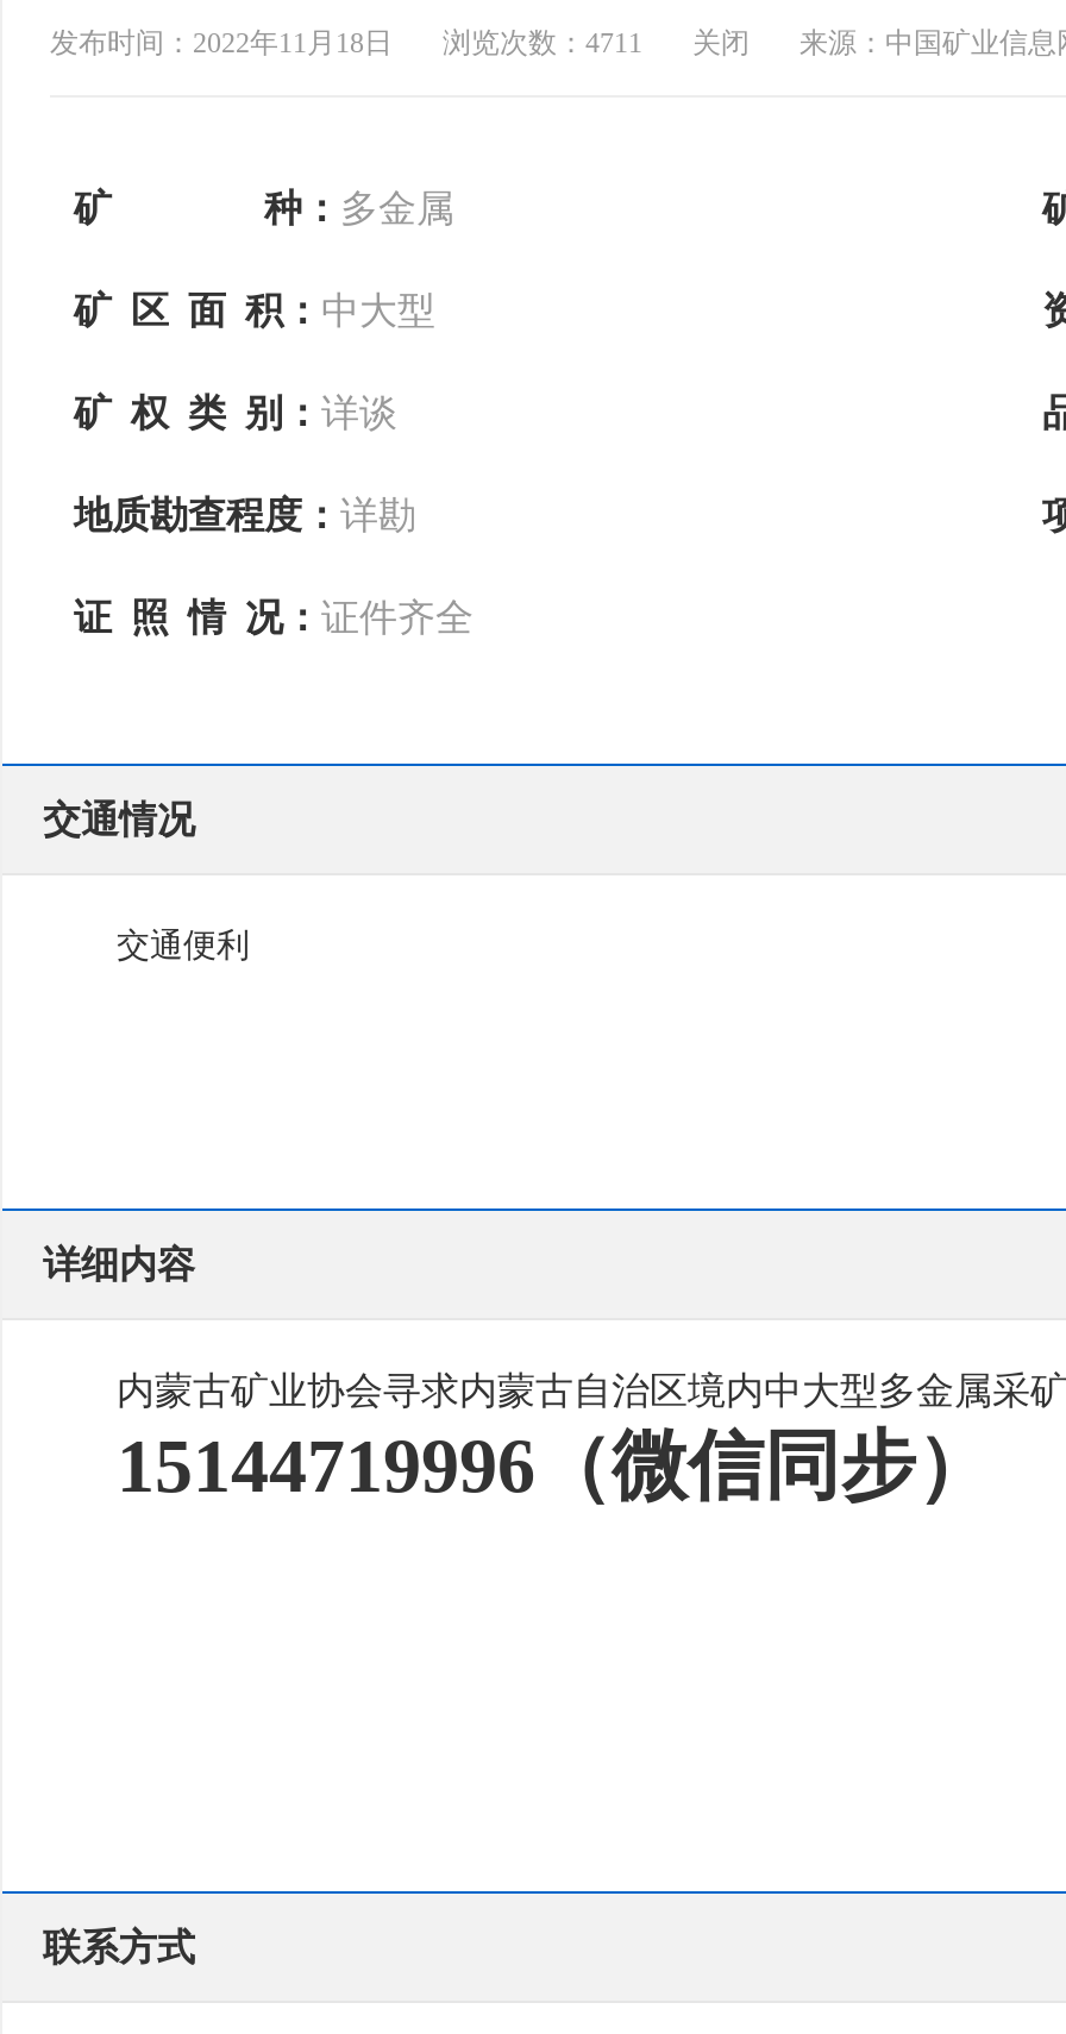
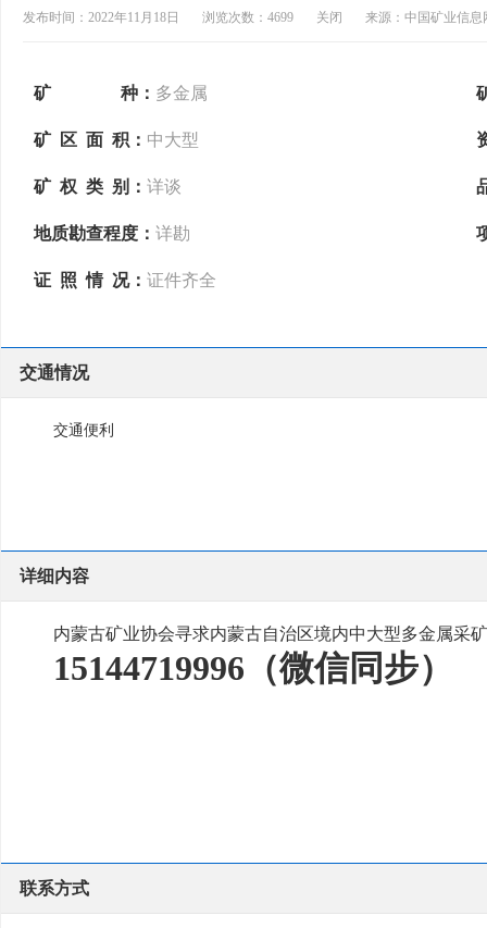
- 浏览次数：4711
+ 浏览次数：4699
